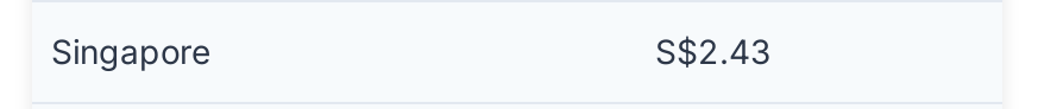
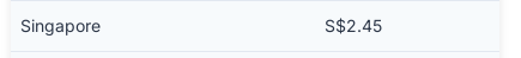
- S$2.43
+ S$2.45
